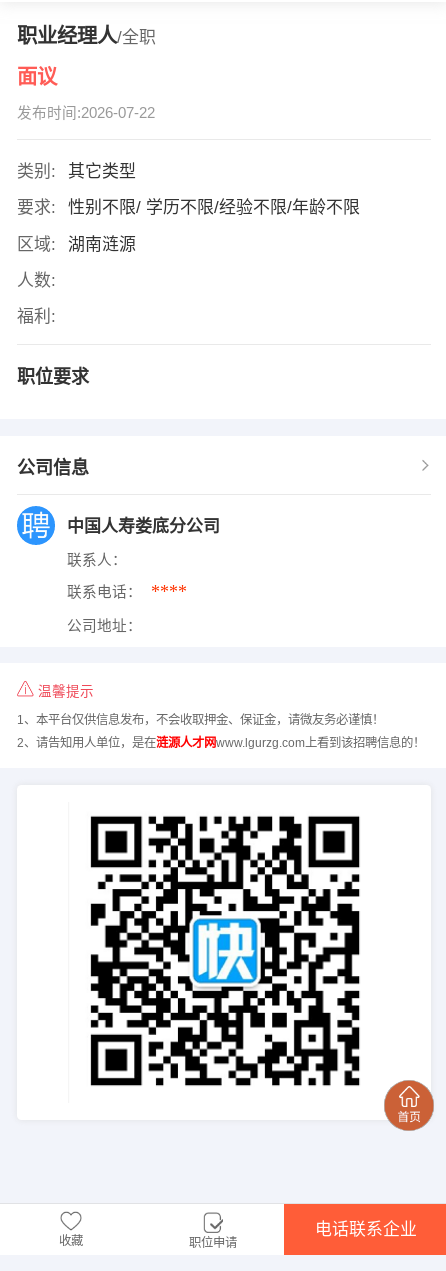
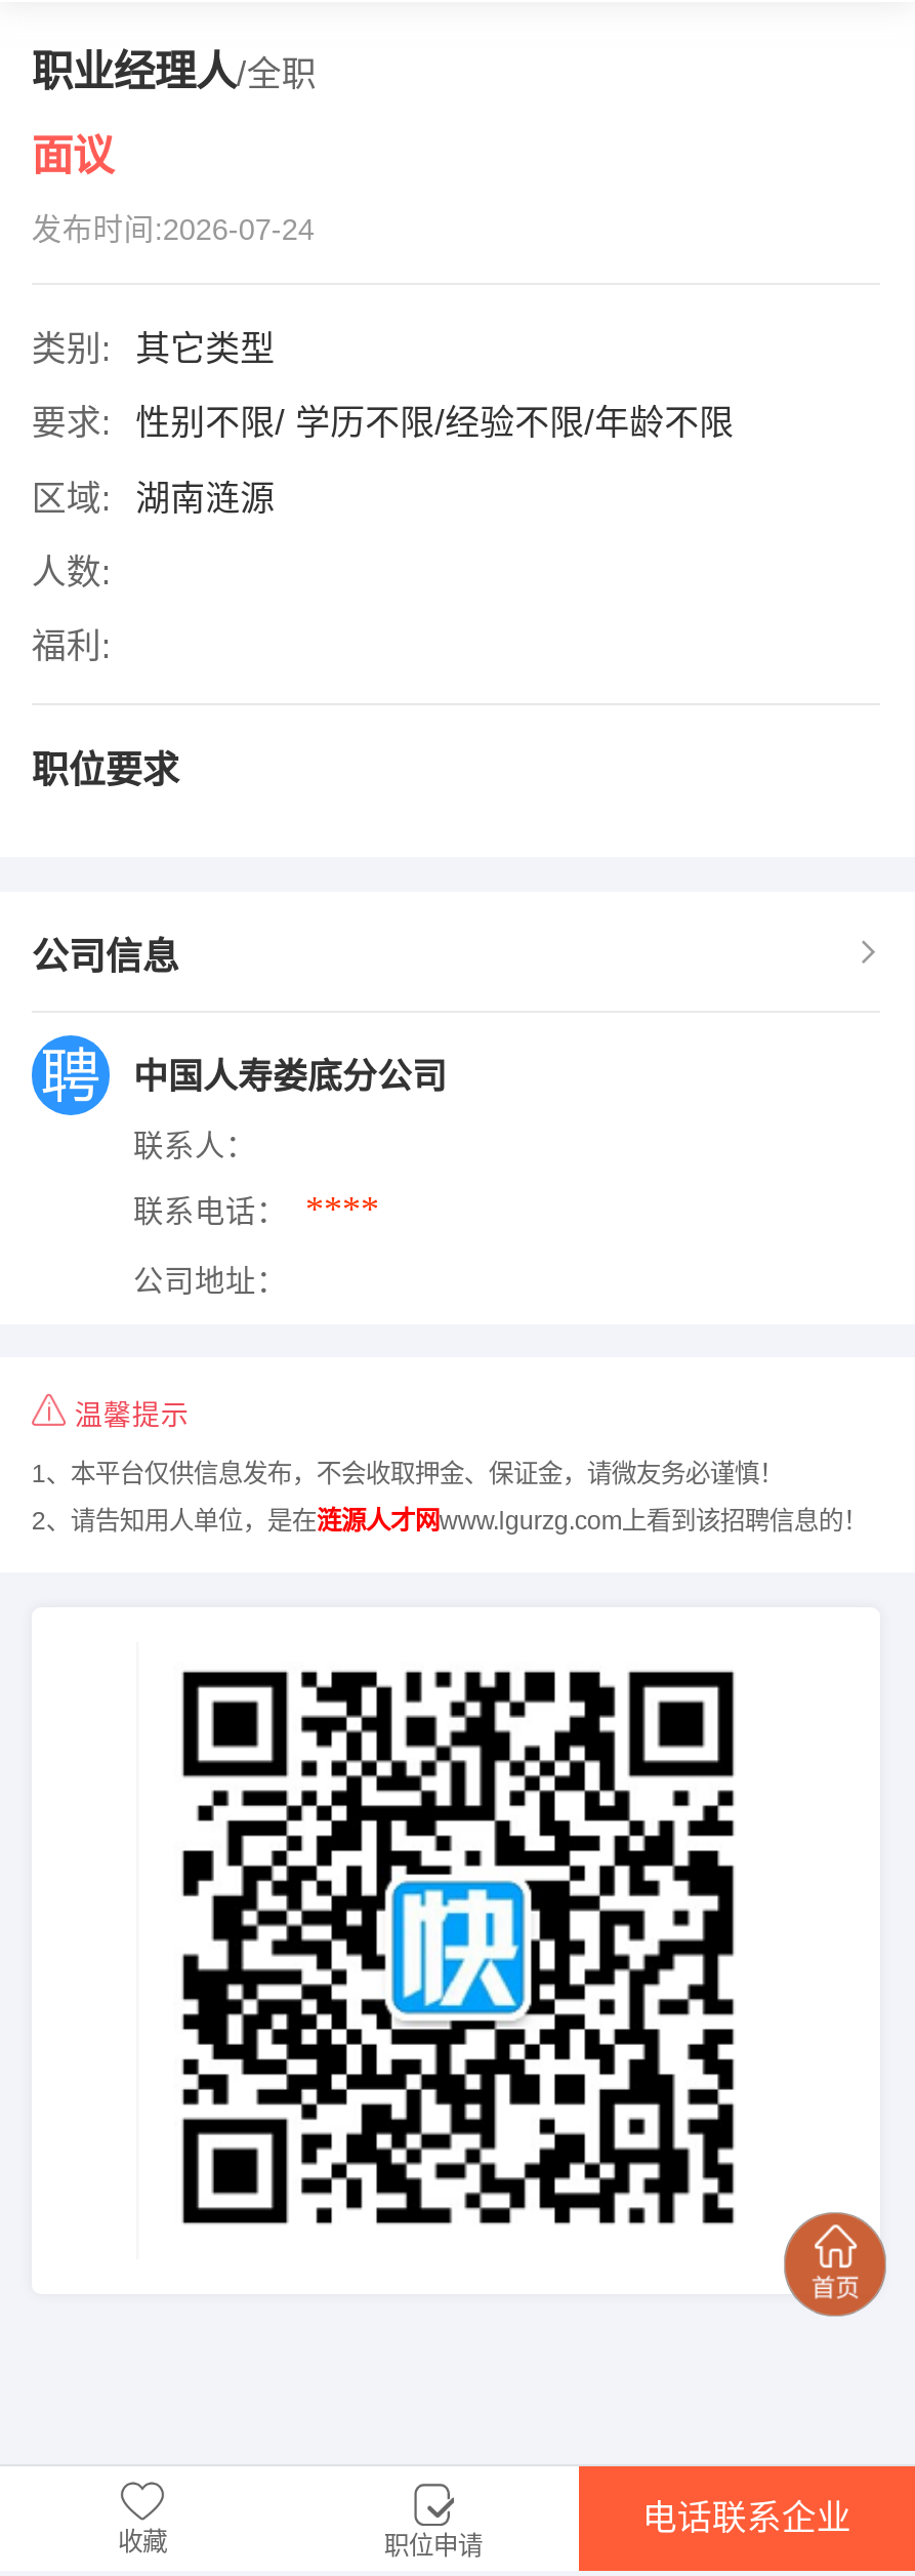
- 发布时间:2026-07-22
+ 发布时间:2026-07-24
